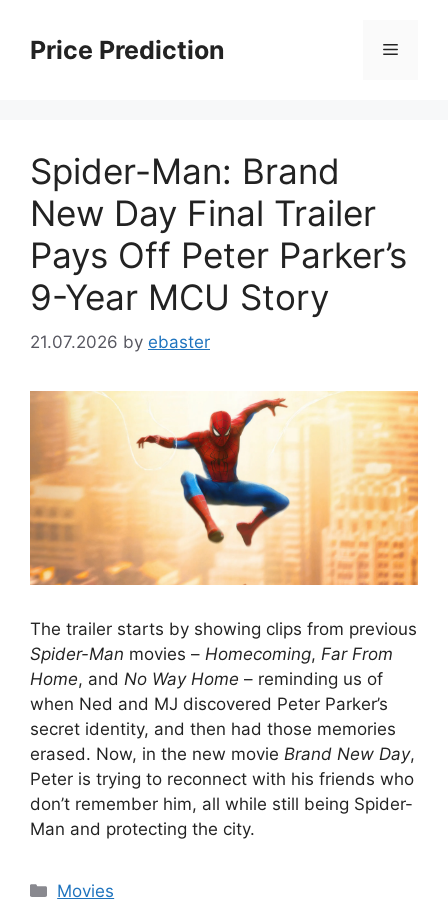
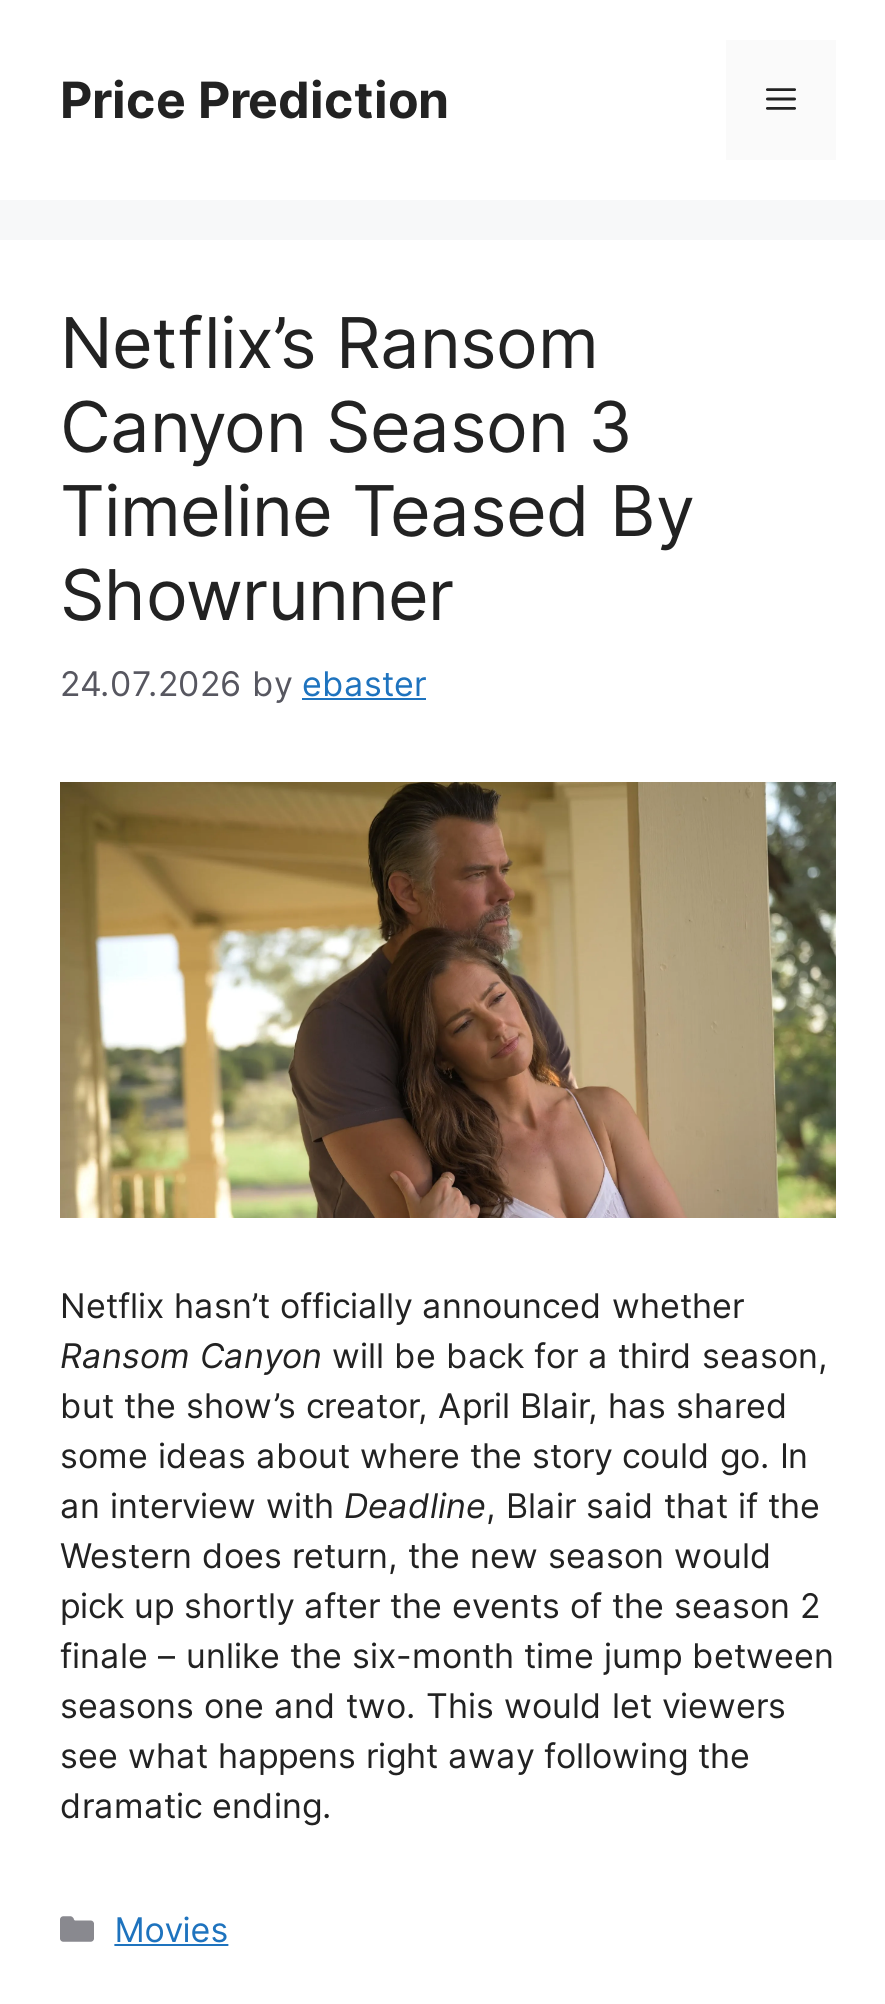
- Spider-Man: Brand
- New Day Final Trailer
- Pays Off Peter Parker’s
- 9-Year MCU Story
- 21.07.2026 by ebaster
+ Netflix’s Ransom
+ Canyon Season 3
+ Timeline Teased By
+ Showrunner
+ 24.07.2026 by ebaster

- [image]
- The trailer starts by showing clips from previous
- Spider-Man movies – Homecoming, Far From
- Home, and No Way Home – reminding us of
- when Ned and MJ discovered Peter Parker’s
- secret identity, and then had those memories
- erased. Now, in the new movie Brand New Day,
- Peter is trying to reconnect with his friends who
- don’t remember him, all while still being Spider-
- Man and protecting the city.
+ [image]
+ Netflix hasn’t officially announced whether
+ Ransom Canyon will be back for a third season,
+ but the show’s creator, April Blair, has shared
+ some ideas about where the story could go. In
+ an interview with Deadline, Blair said that if the
+ Western does return, the new season would
+ pick up shortly after the events of the season 2
+ finale – unlike the six-month time jump between
+ seasons one and two. This would let viewers
+ see what happens right away following the
+ dramatic ending.
